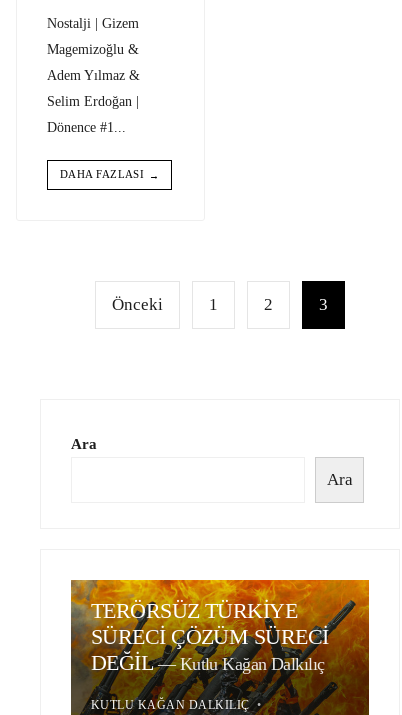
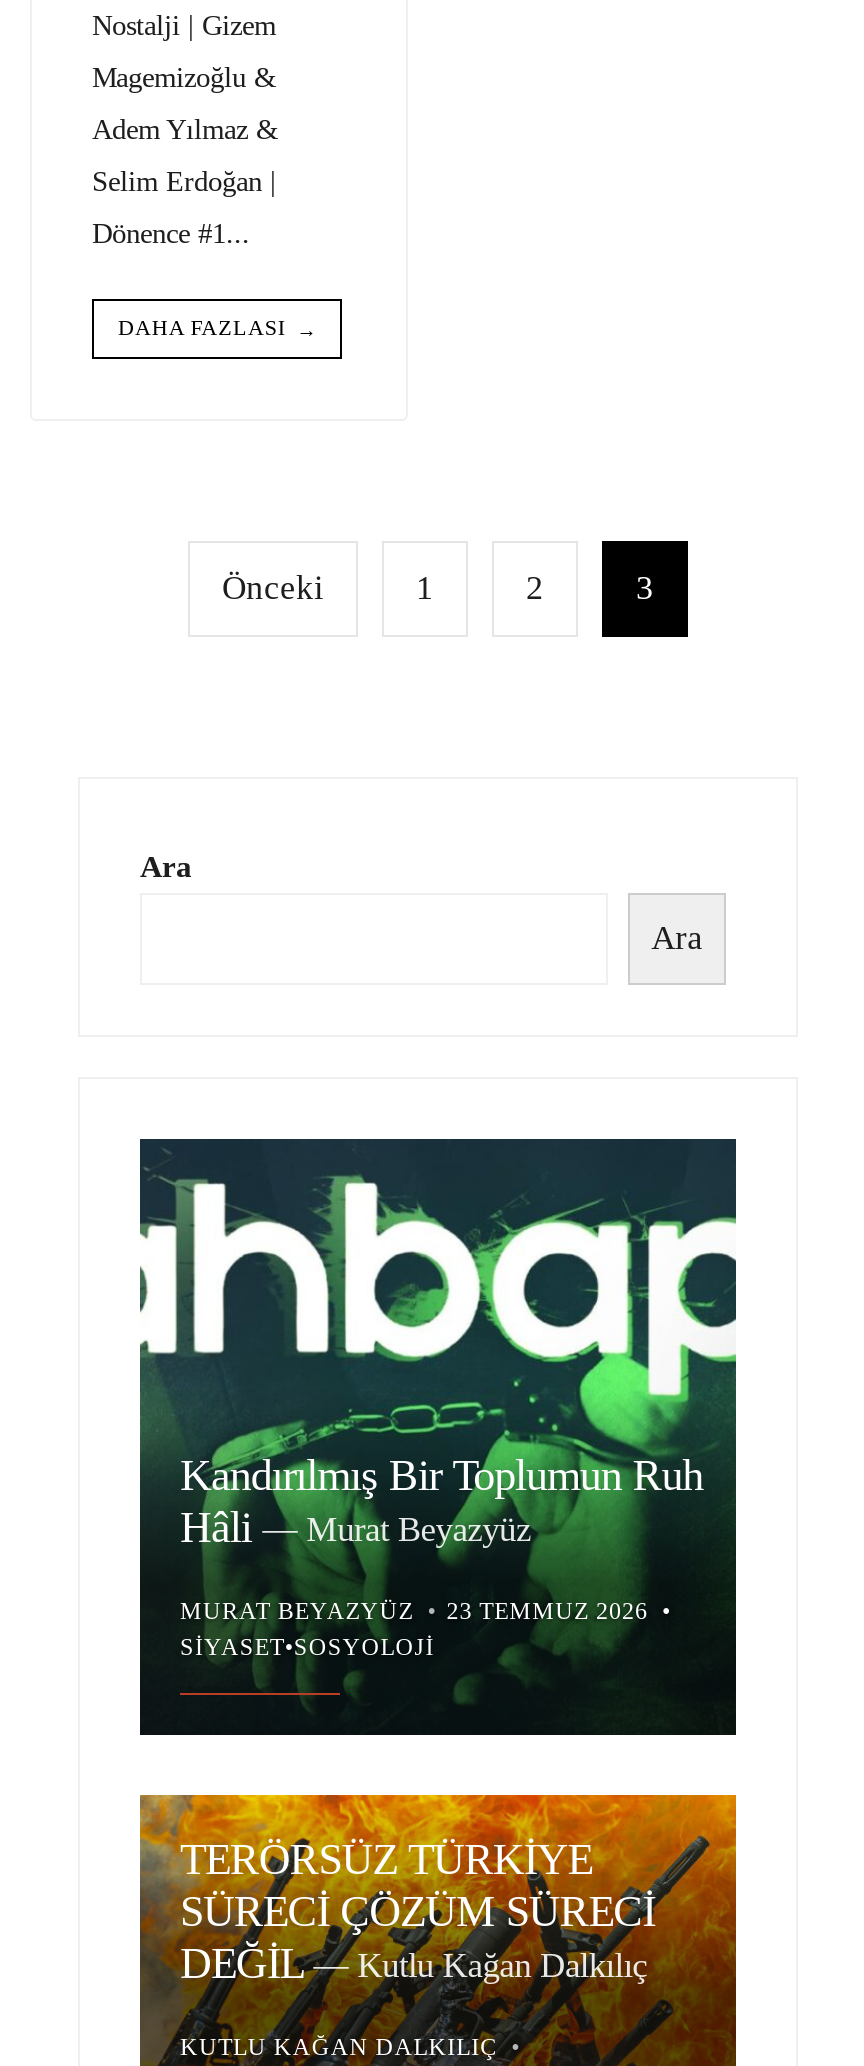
+ [image]
+ Kandırılmış Bir Toplumun Ruh
+ Hâli — Murat Beyazyüz
+ MURAT BEYAZYÜZ • 23 TEMMUZ 2026 •
+ SIYASET•SOSYOLOJI
